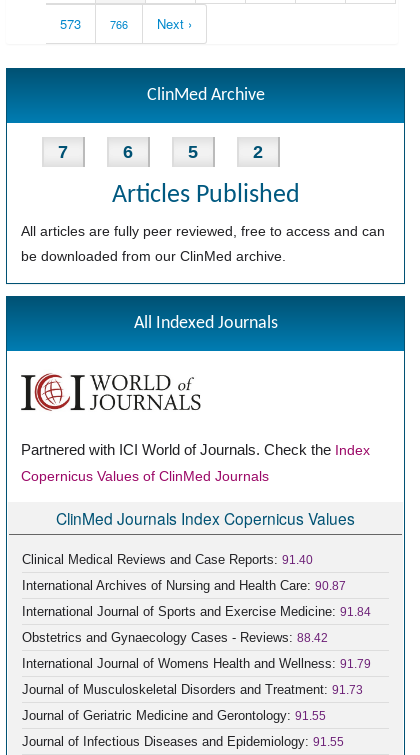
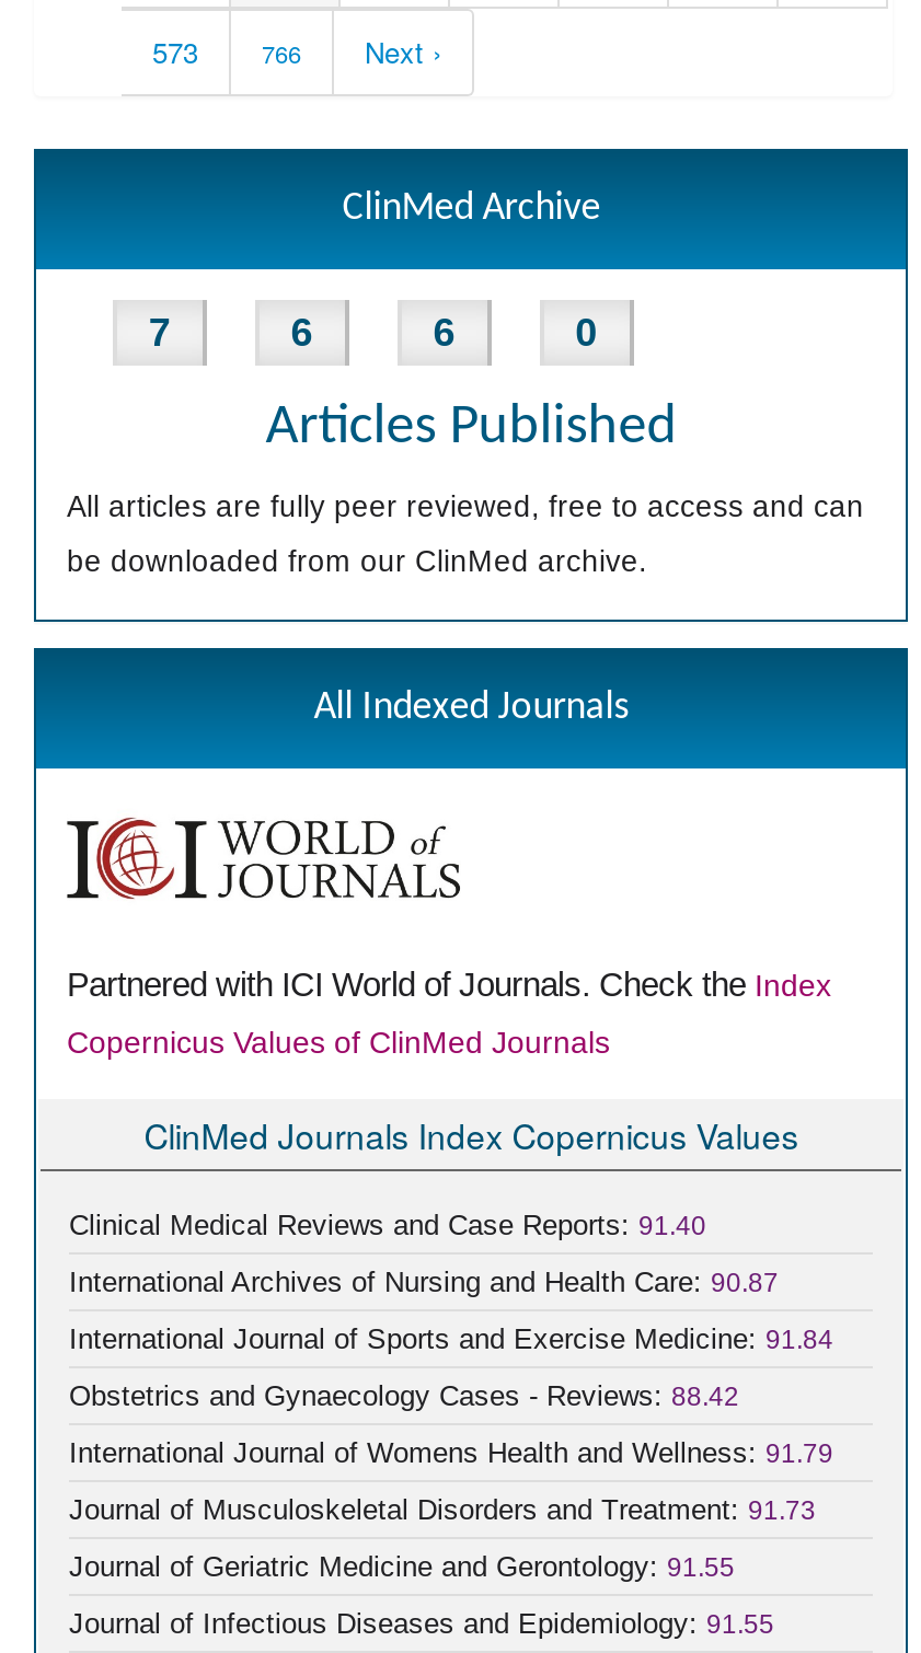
- 5
+ 6

- 2
+ 0
